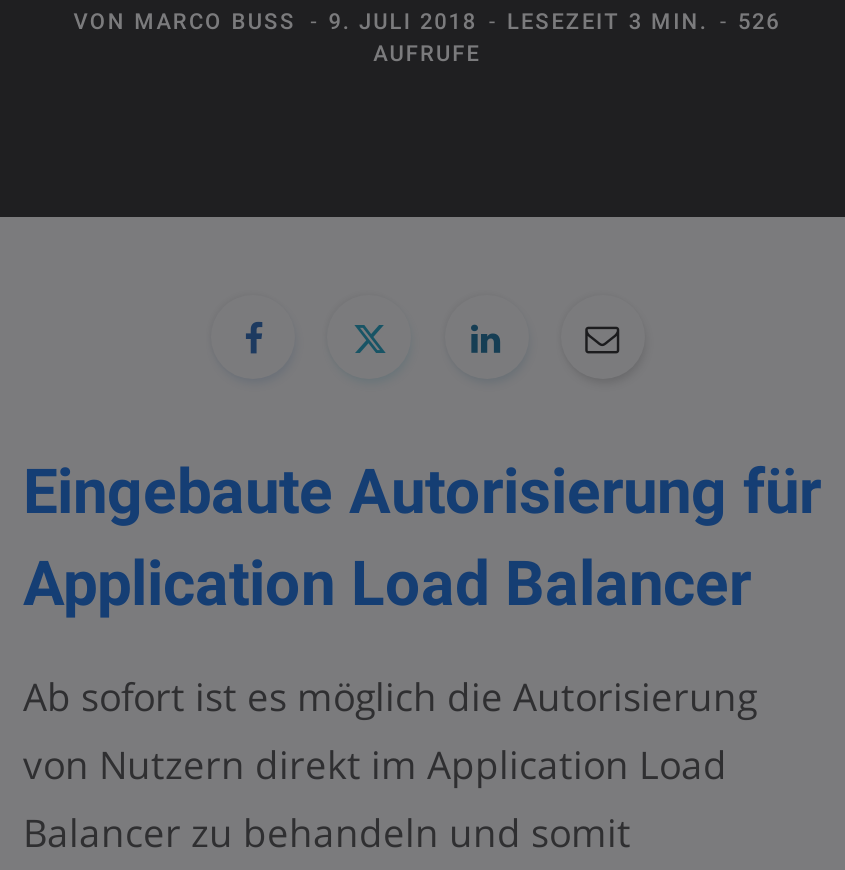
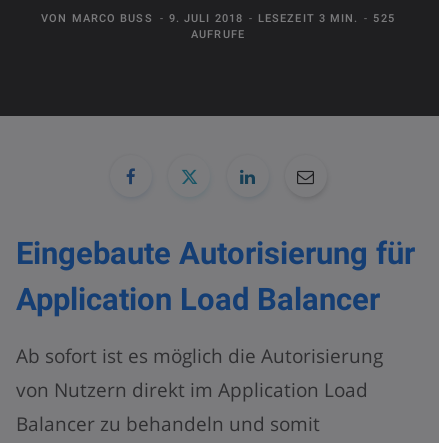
- VON MARCO BUSS 9. JULI 2018 LESEZEIT 3 MIN. 526
+ VON MARCO BUSS 9. JULI 2018 LESEZEIT 3 MIN. 525
